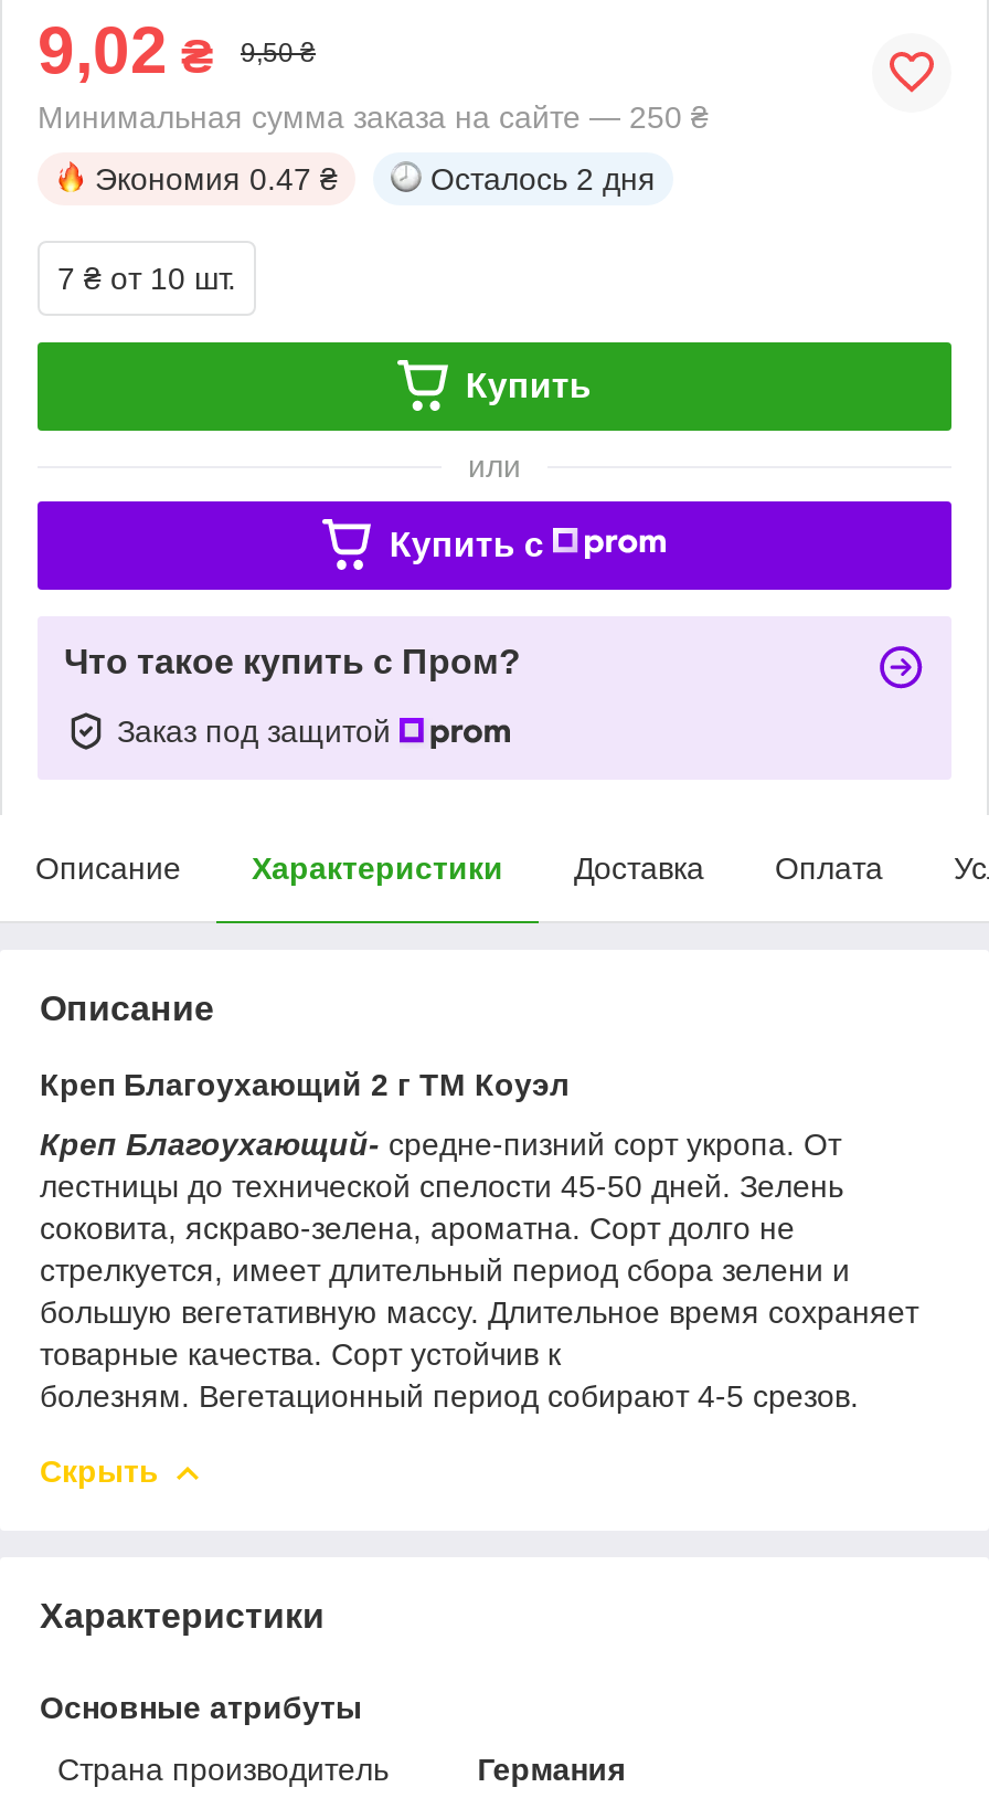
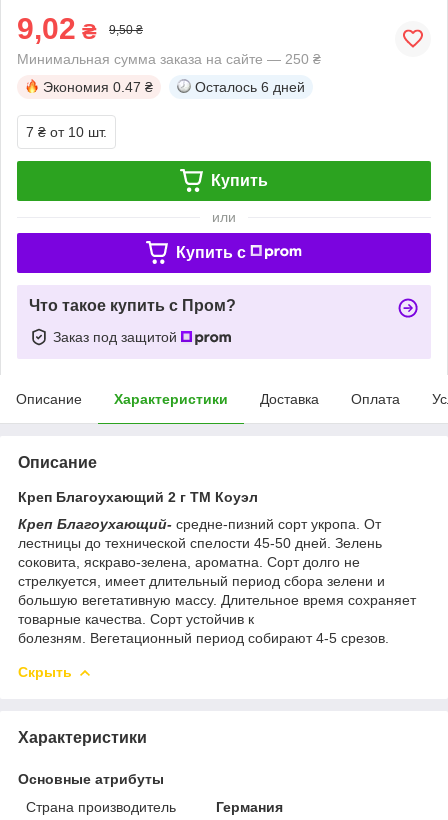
- Осталось 2 дня
+ Осталось 6 дней
